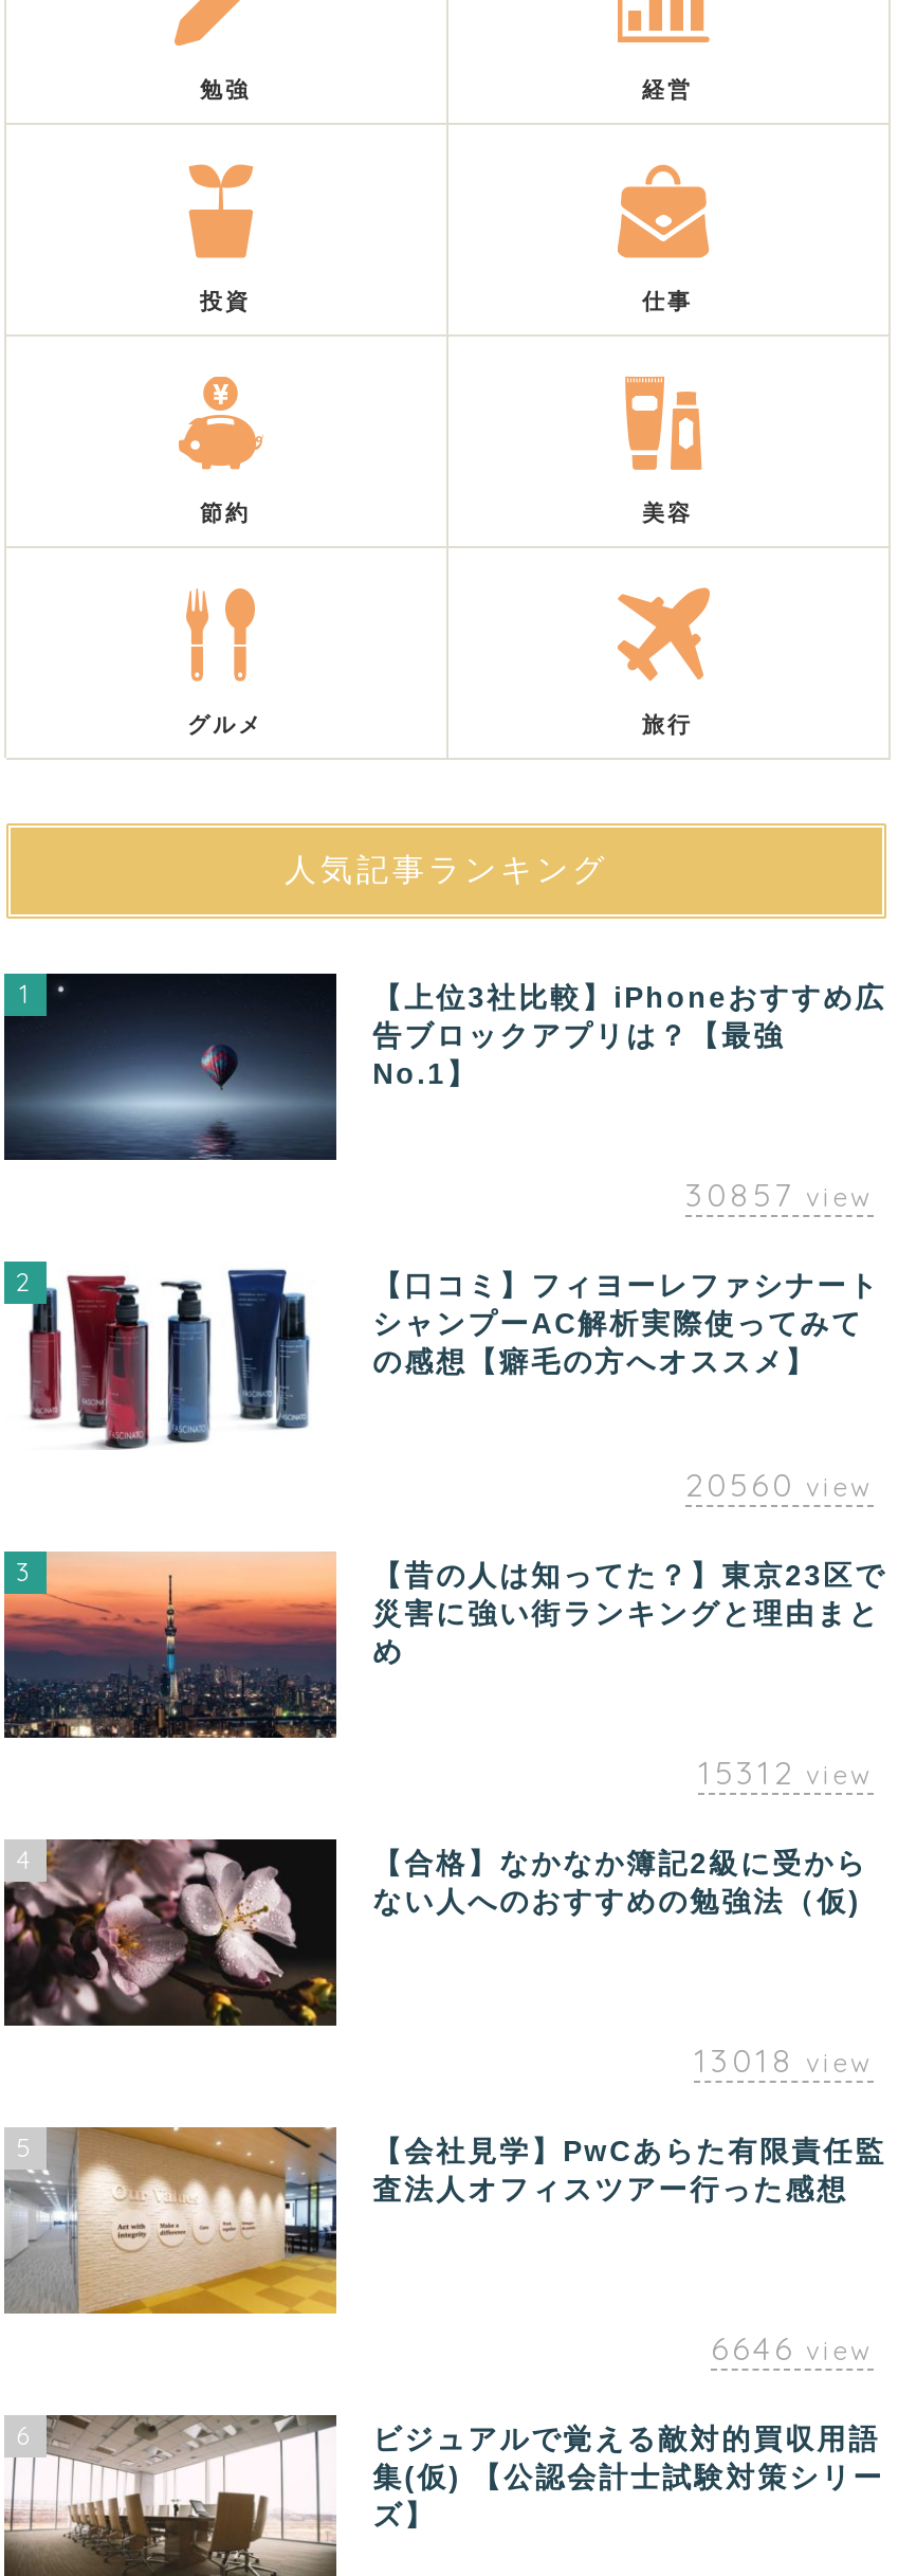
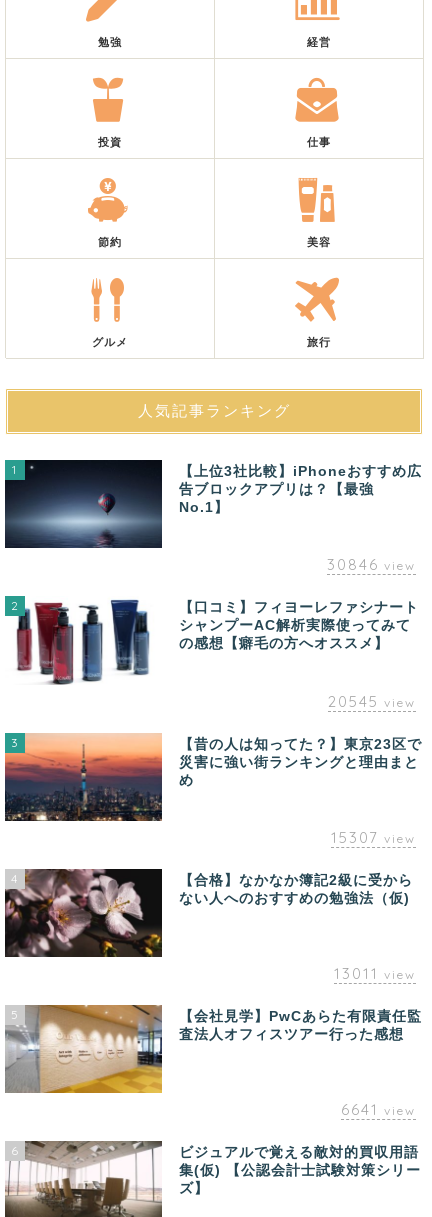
- 30857 view
+ 30846 view

- 20560 view
+ 20545 view

- 15312 view
+ 15307 view

- 13018 view
+ 13011 view

- 6646 view
+ 6641 view
